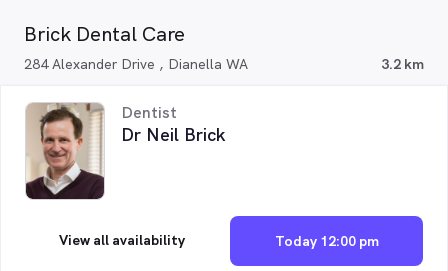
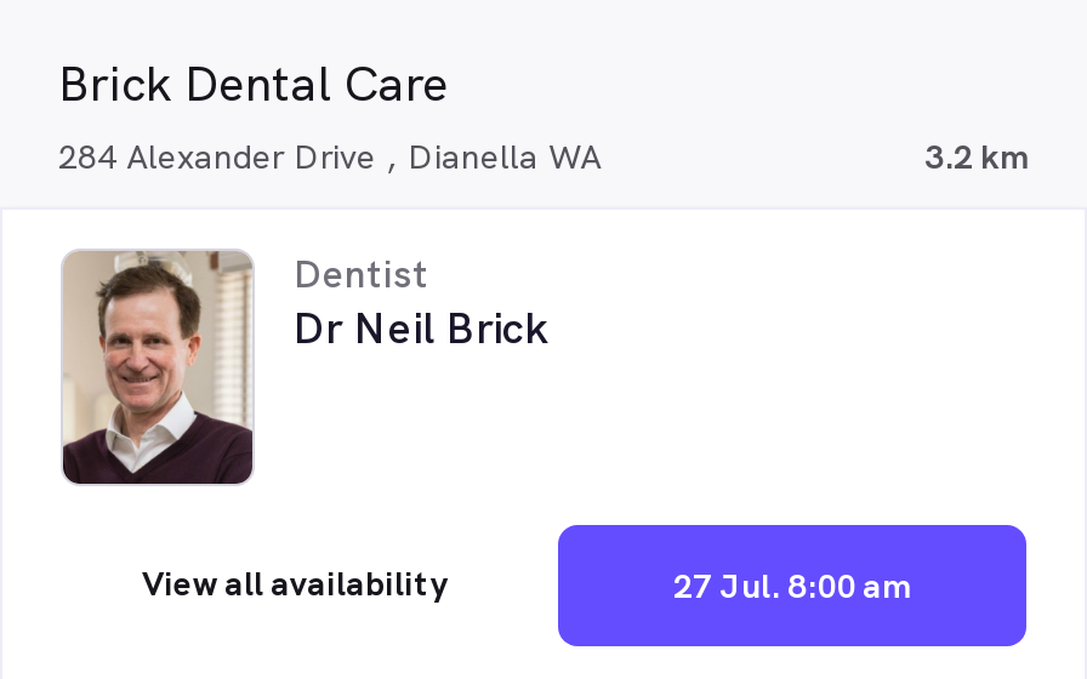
- Today 12:00 pm
+ 27 Jul. 8:00 am
